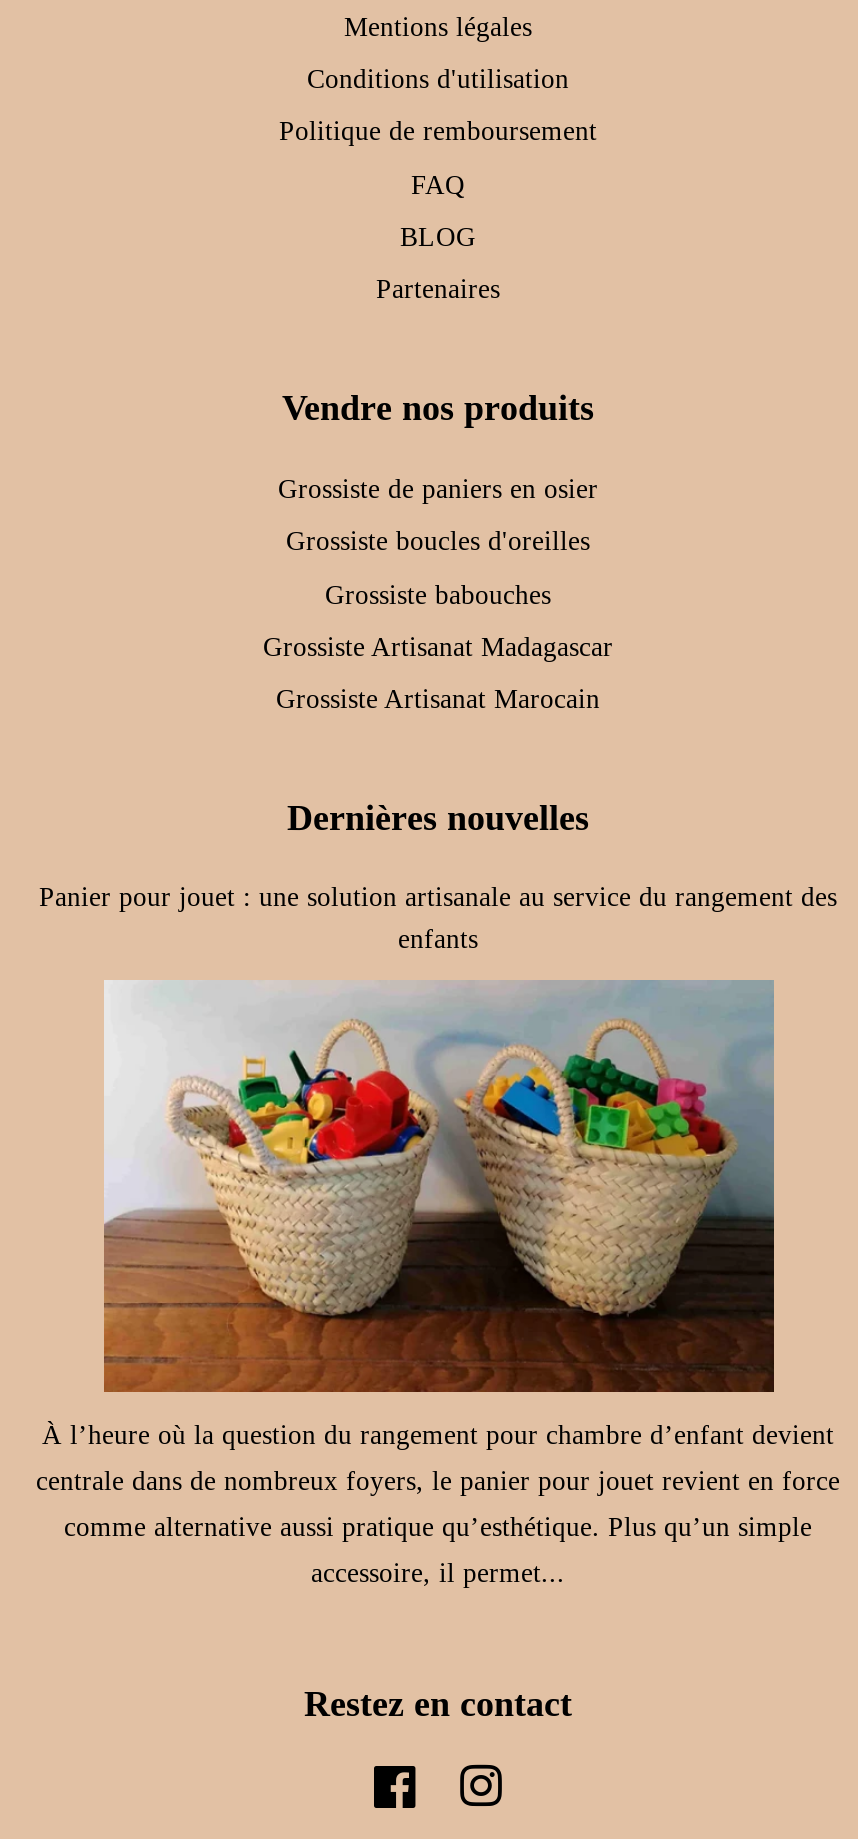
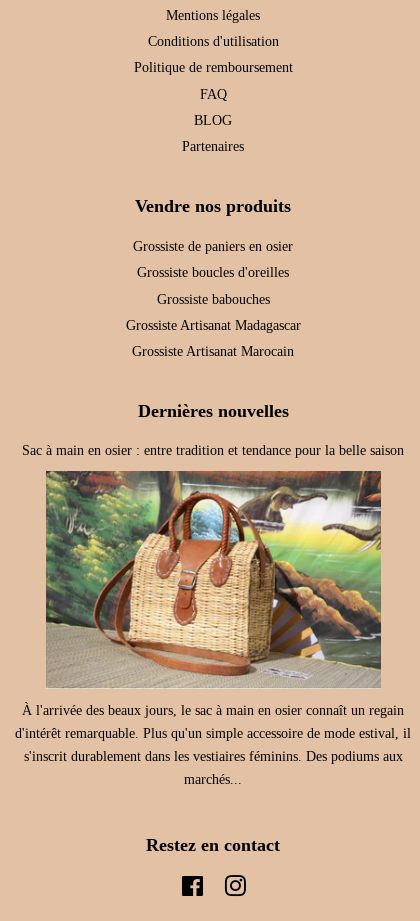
- Panier pour jouet : une solution artisanale au service du rangement des
- enfants
+ Sac à main en osier : entre tradition et tendance pour la belle saison

- [image]
- À l’heure où la question du rangement pour chambre d’enfant devient
+ [image]
+ À l'arrivée des beaux jours, le sac à main en osier connaît un regain

- centrale dans de nombreux foyers, le panier pour jouet revient en force
+ d'intérêt remarquable. Plus qu'un simple accessoire de mode estival, il

- comme alternative aussi pratique qu’esthétique. Plus qu’un simple
+ s'inscrit durablement dans les vestiaires féminins. Des podiums aux

- accessoire, il permet...
+ marchés...
